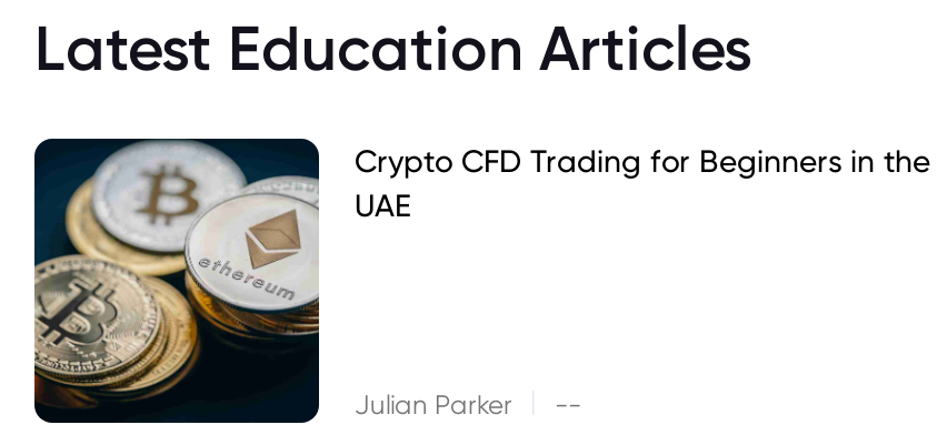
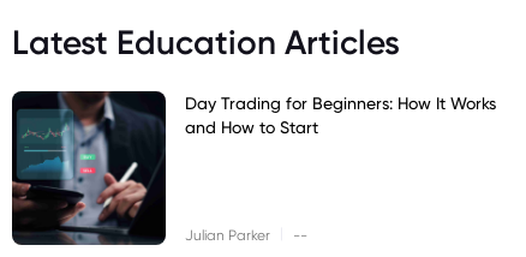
- [image]
- Crypto CFD Trading for Beginners in the
- UAE
+ [image]
+ Day Trading for Beginners: How It Works
+ and How to Start
